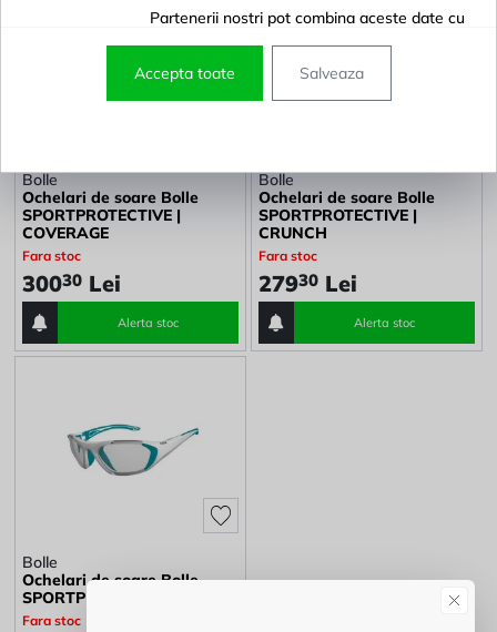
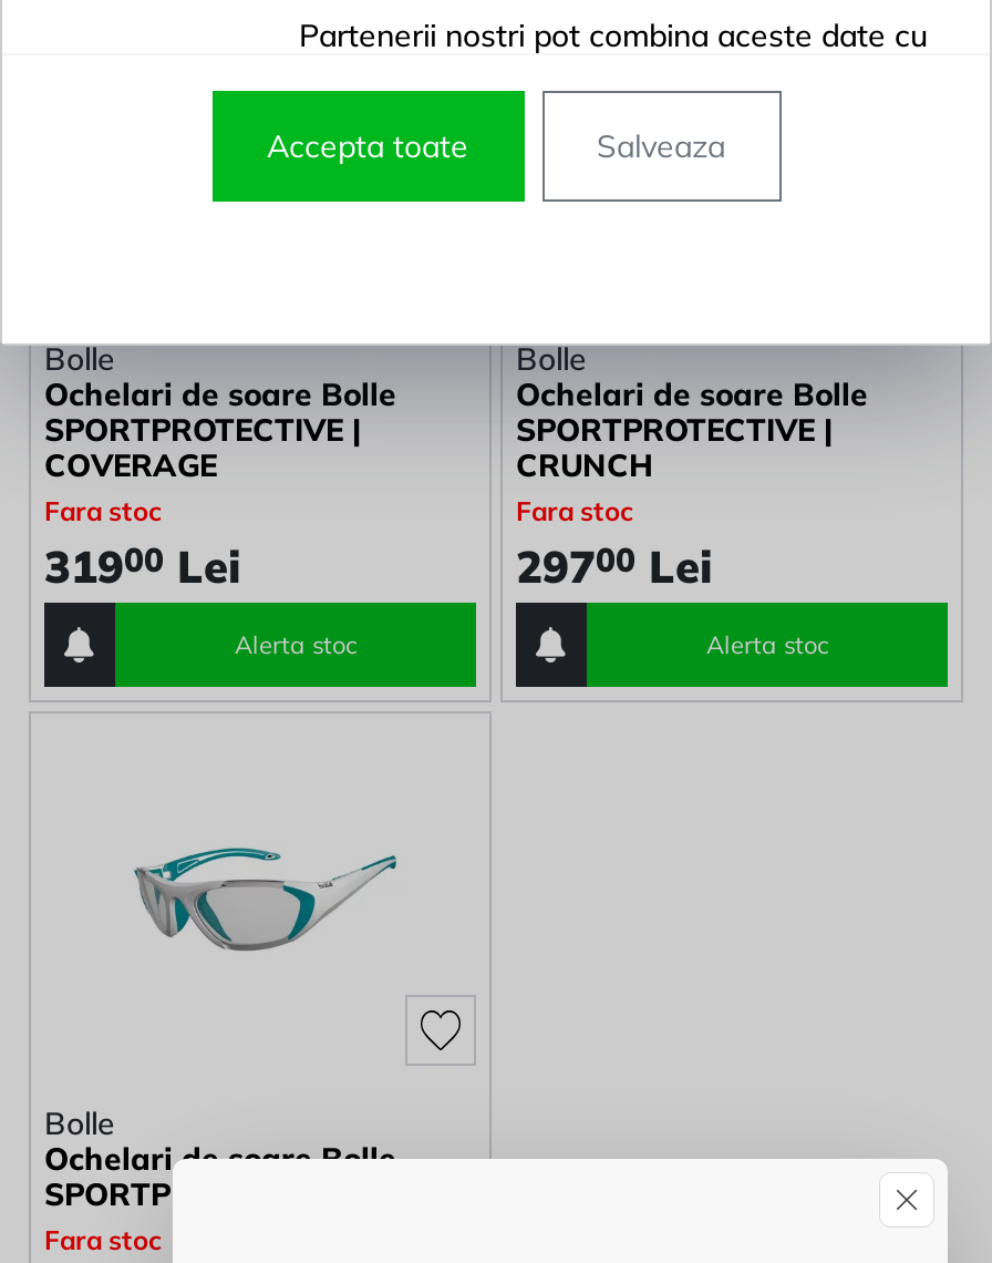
- 30030 Lei
+ 31900 Lei

- 27930 Lei
+ 29700 Lei
